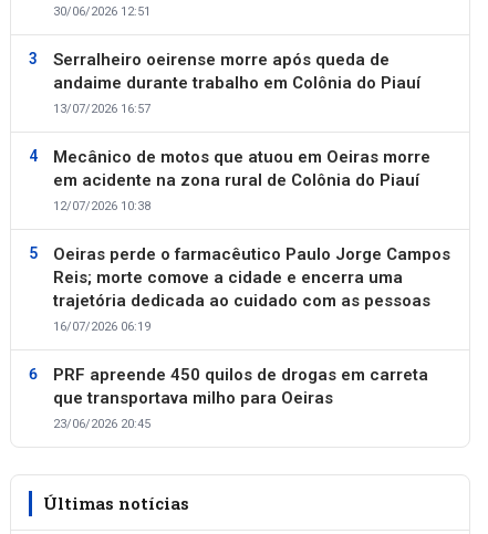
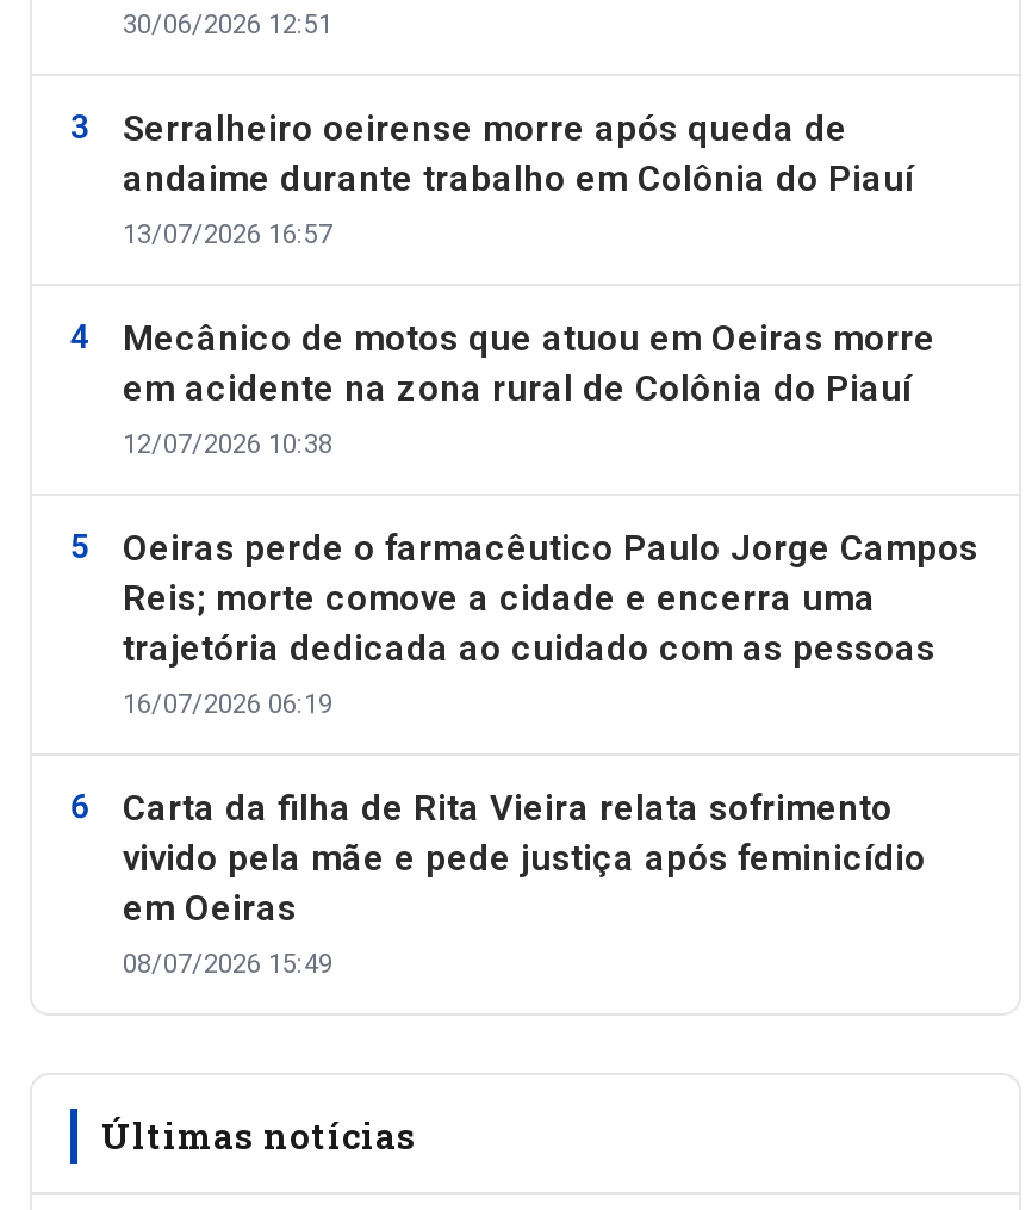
- PRF apreende 450 quilos de drogas em carreta
- que transportava milho para Oeiras
- 23/06/2026 20:45
+ Carta da filha de Rita Vieira relata sofrimento
+ vivido pela mãe e pede justiça após feminicídio
+ em Oeiras
+ 08/07/2026 15:49
